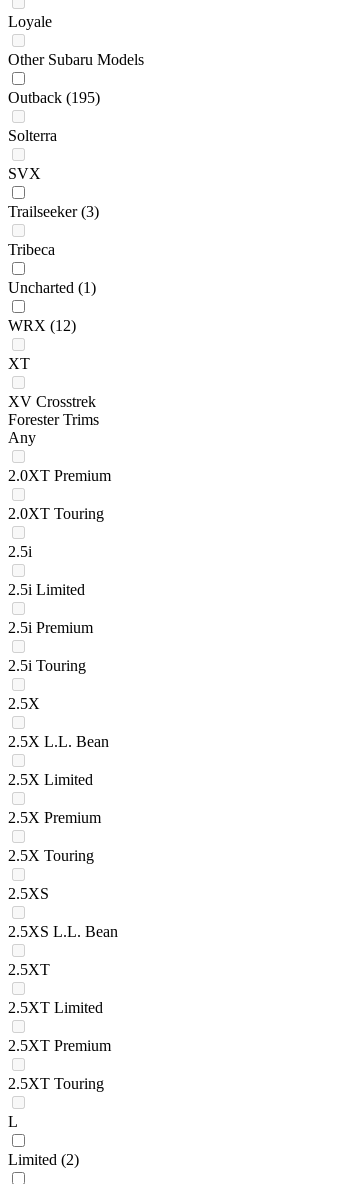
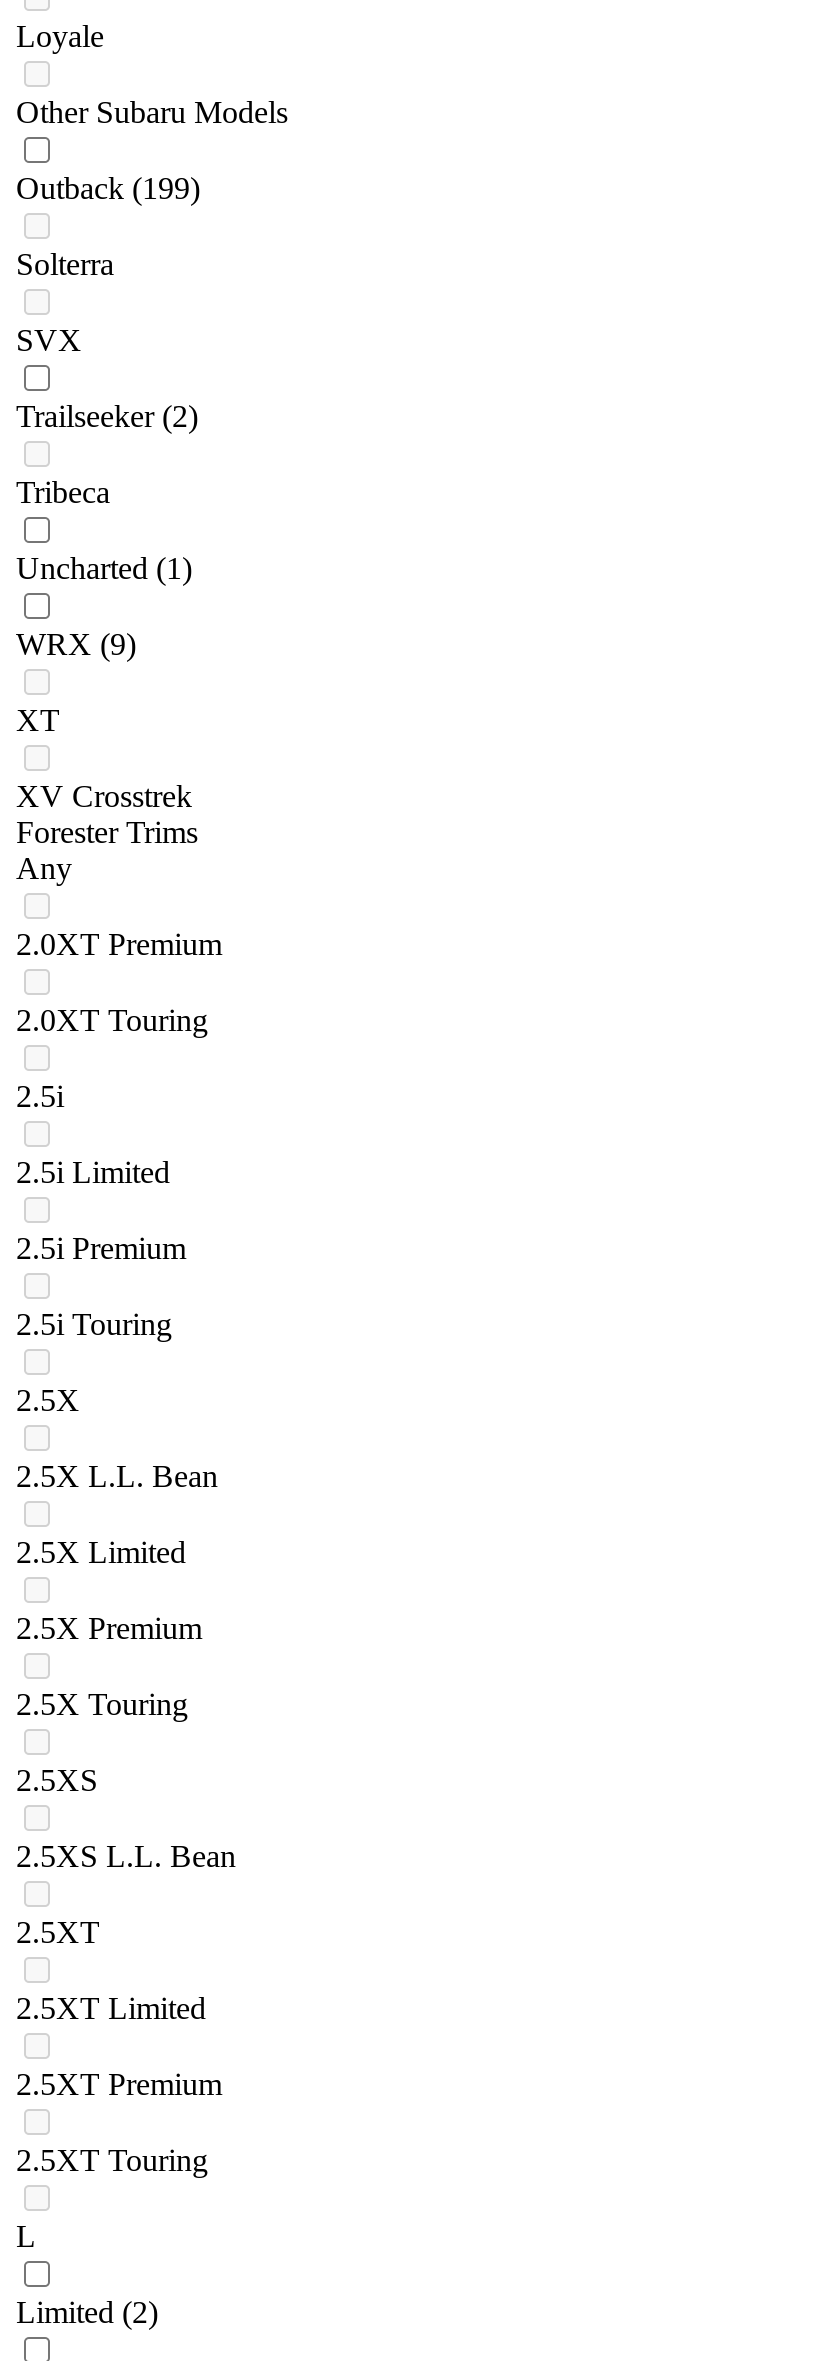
- Outback (195)
+ Outback (199)

- Trailseeker (3)
+ Trailseeker (2)

- WRX (12)
+ WRX (9)
